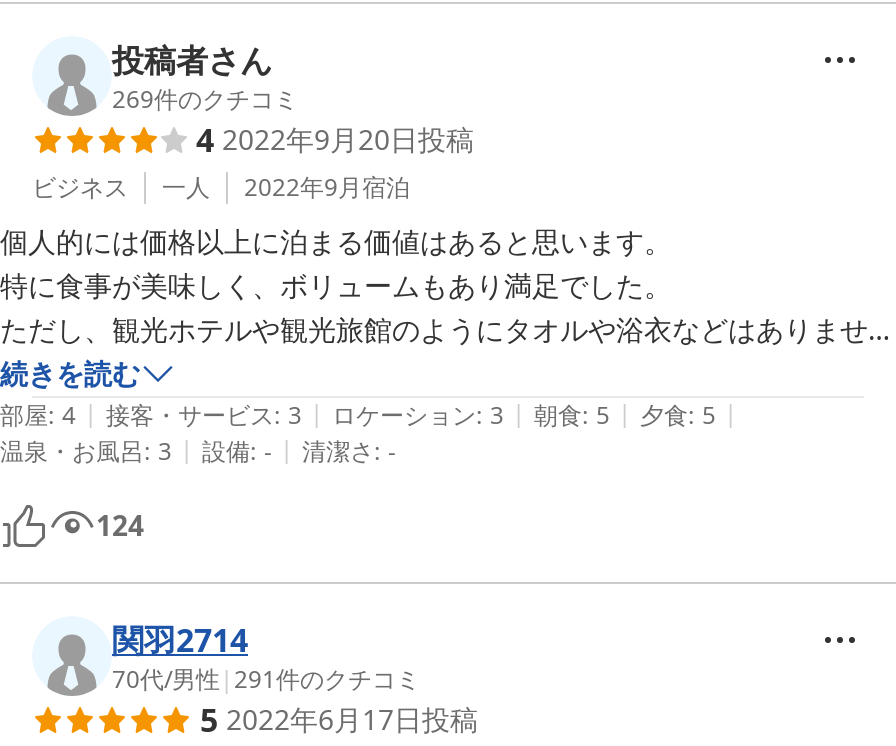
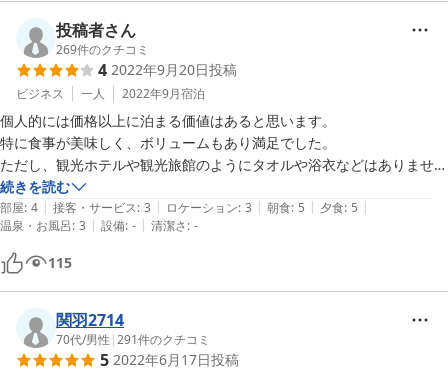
- 124
+ 115
